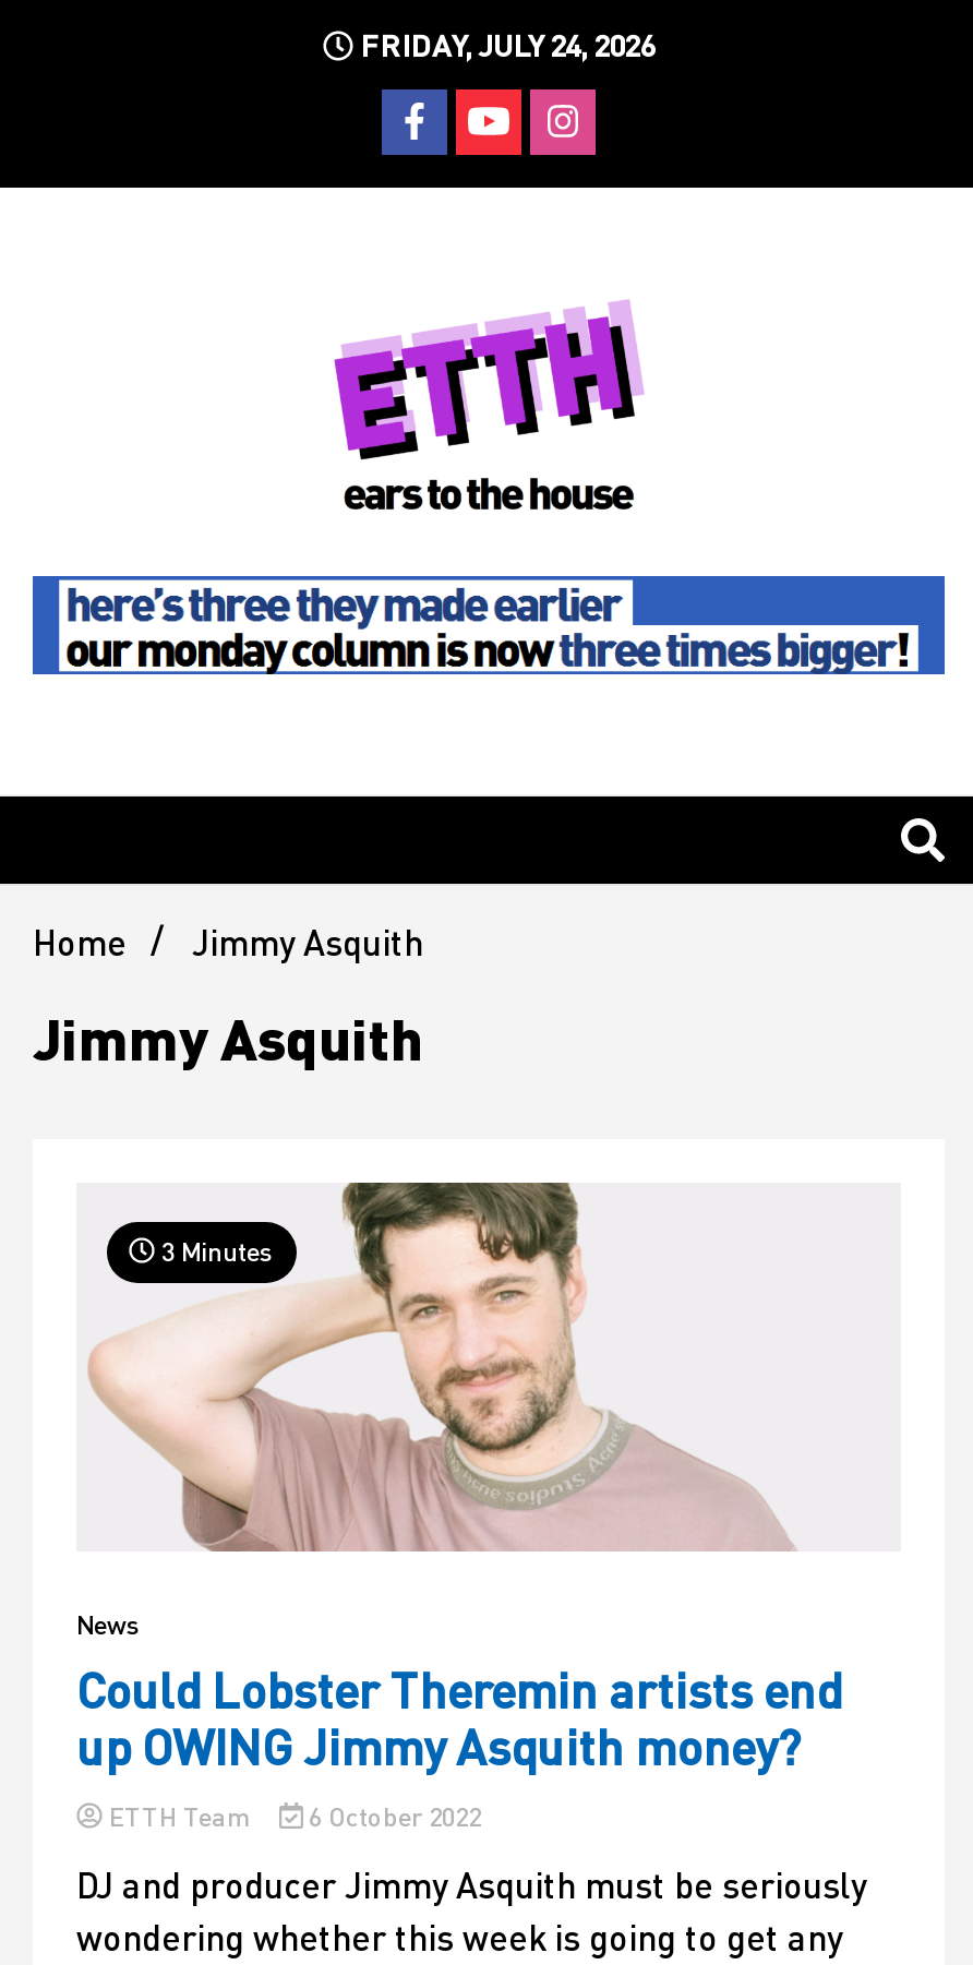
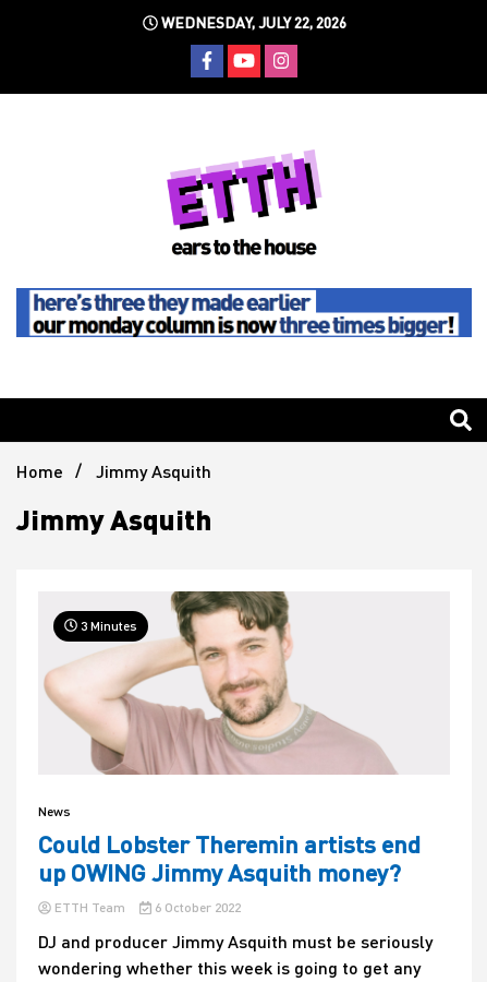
- FRIDAY, JULY 24, 2026
+ WEDNESDAY, JULY 22, 2026
